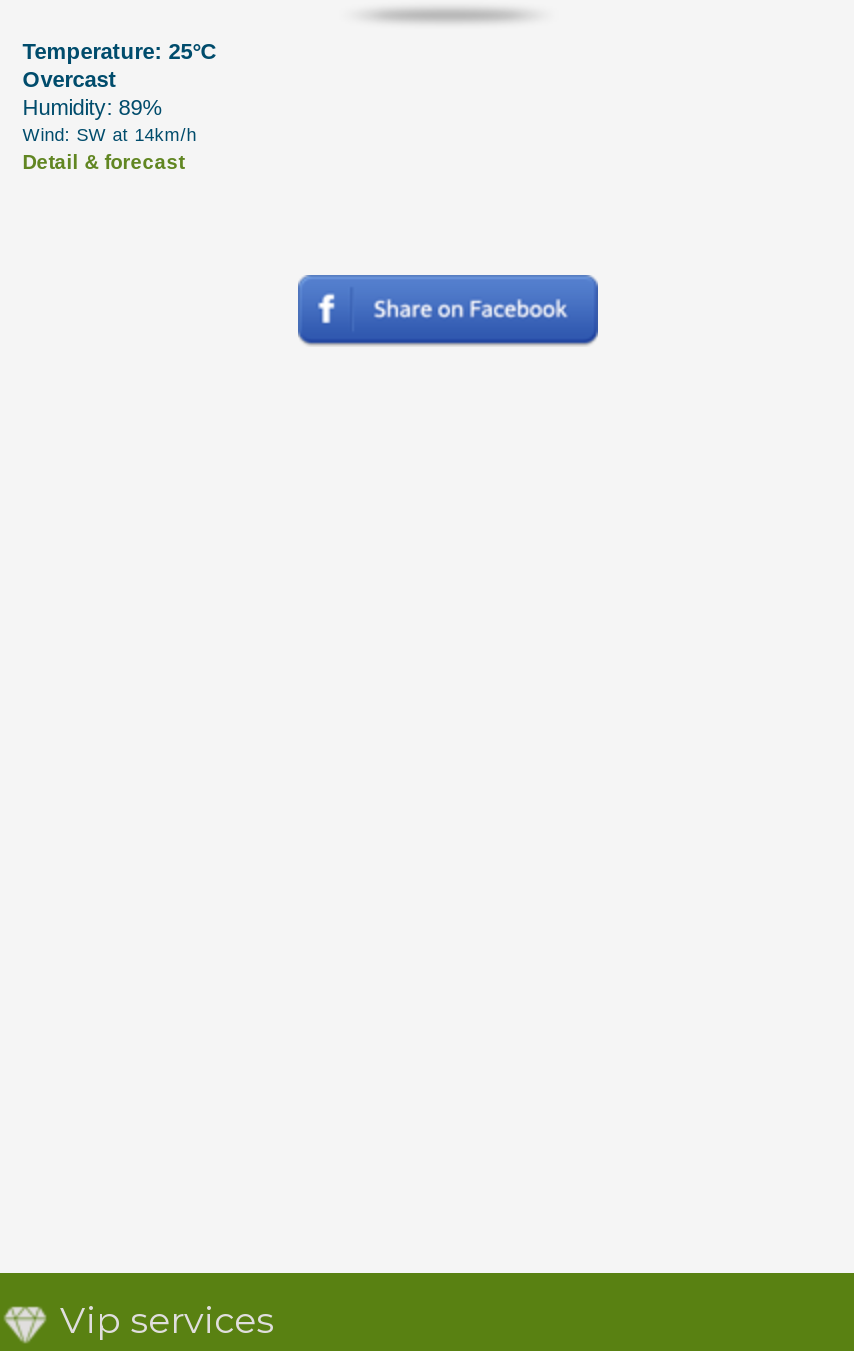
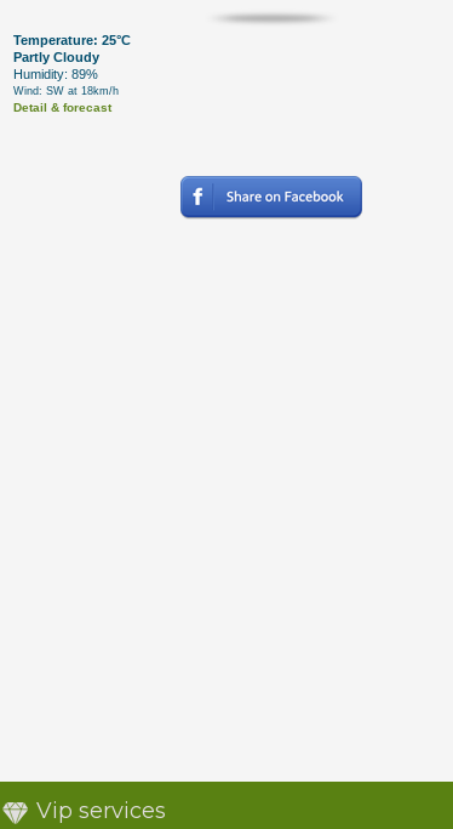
- Overcast
+ Partly Cloudy

- Wind: SW at 14km/h
+ Wind: SW at 18km/h
